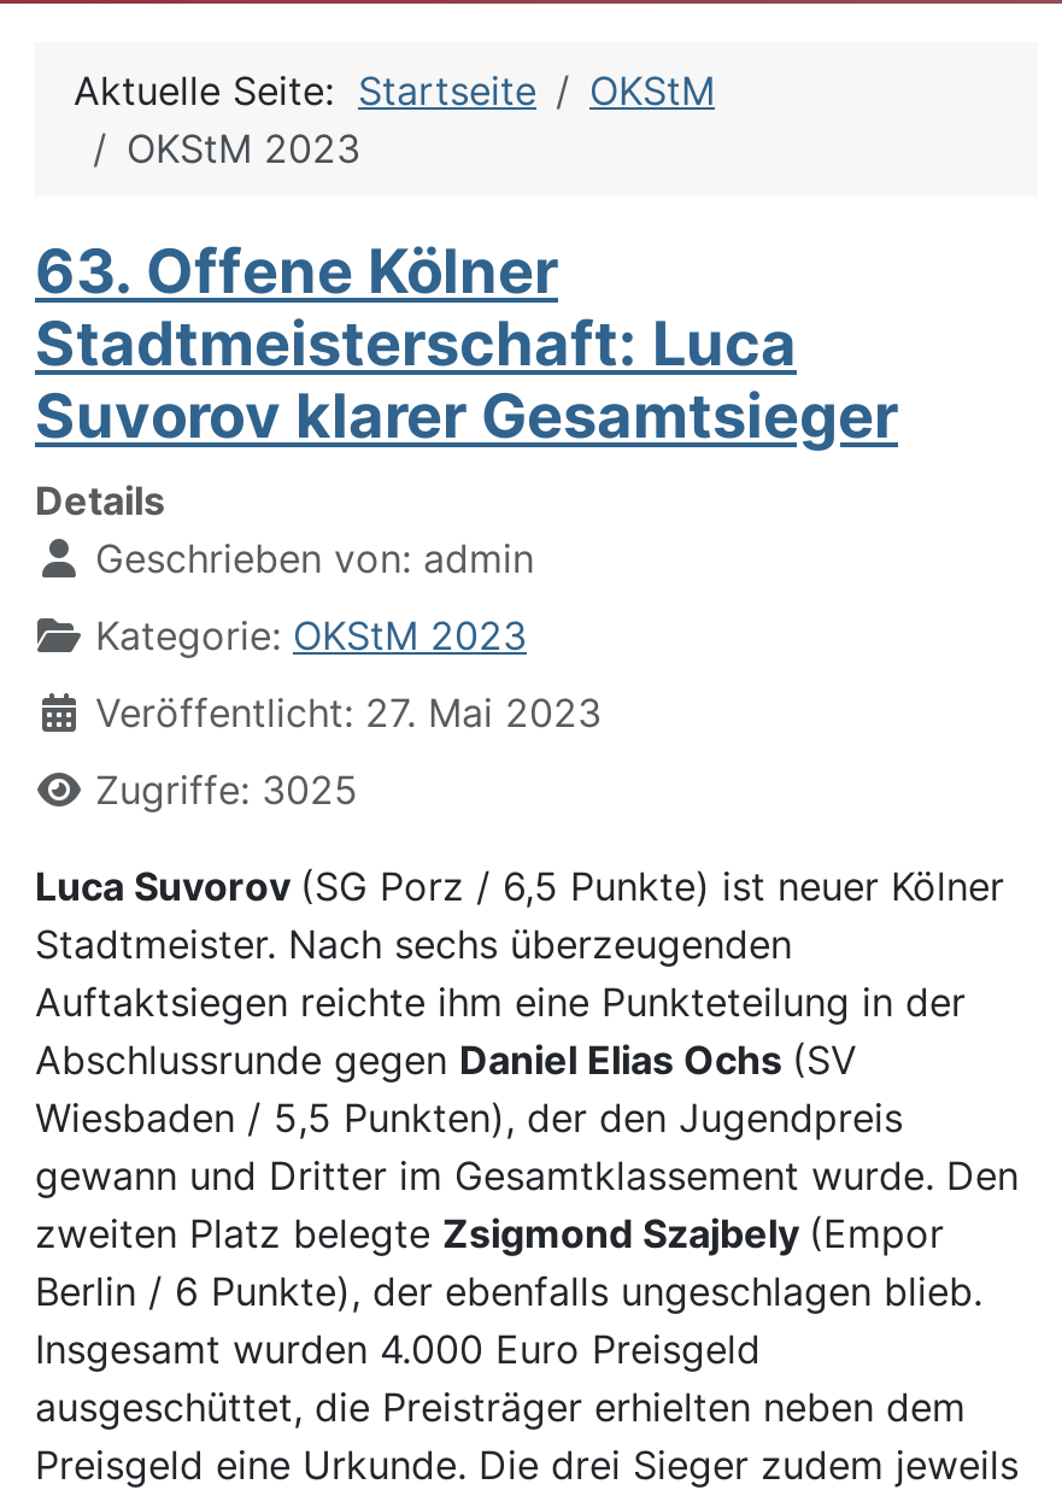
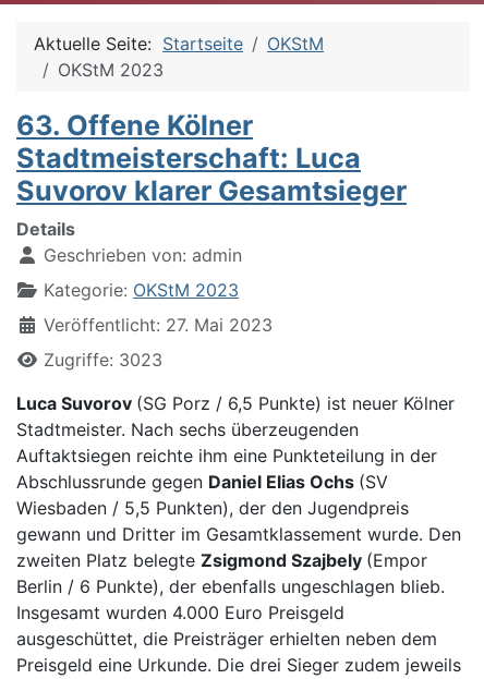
- Zugriffe: 3025
+ Zugriffe: 3023
